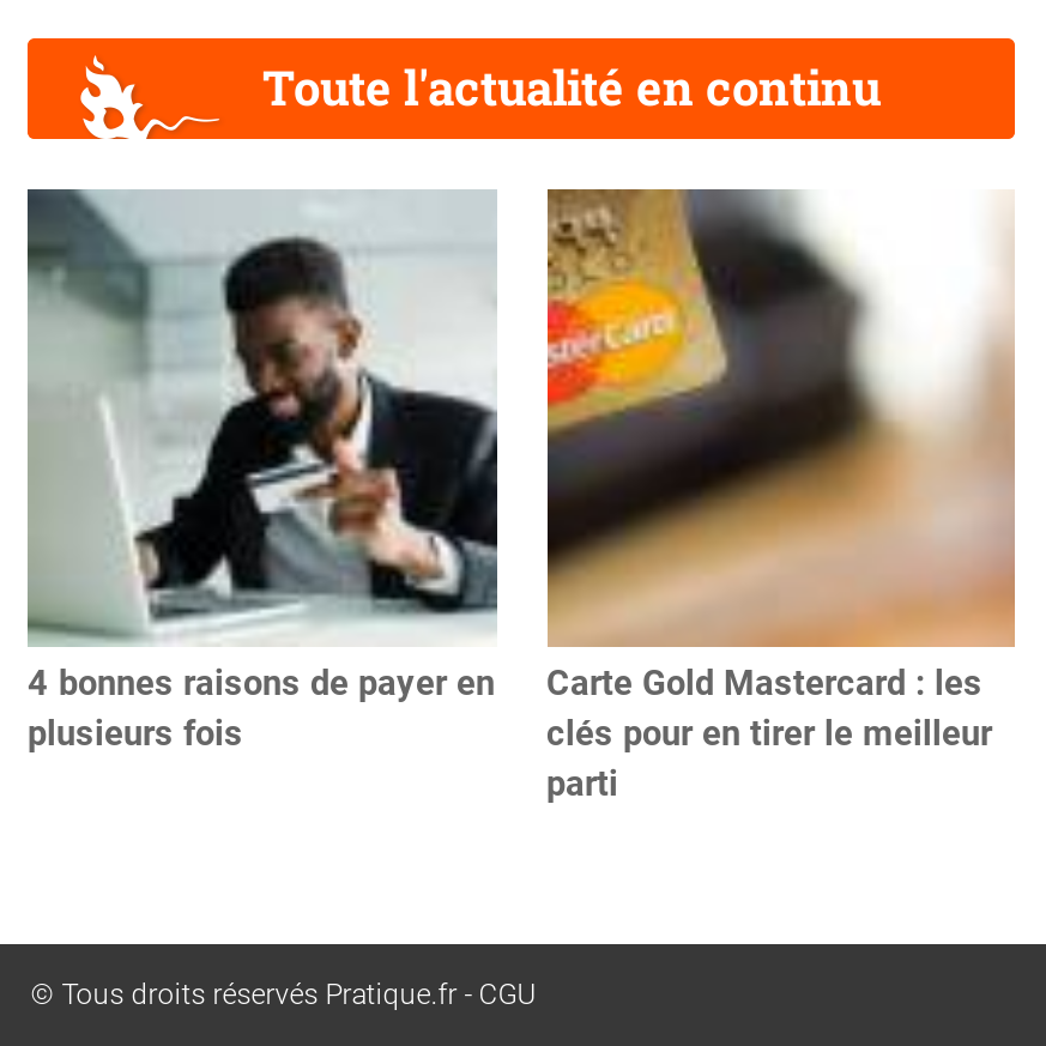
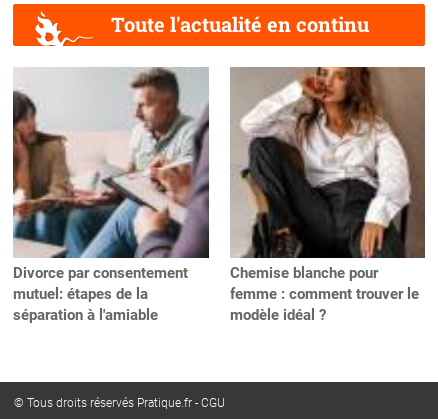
- [image]
- 4 bonnes raisons de payer en
- plusieurs fois
+ [image]
+ Divorce par consentement
+ mutuel: étapes de la
+ séparation à l'amiable

- [image]
- Carte Gold Mastercard : les
- clés pour en tirer le meilleur
- parti
+ [image]
+ Chemise blanche pour
+ femme : comment trouver le
+ modèle idéal ?
